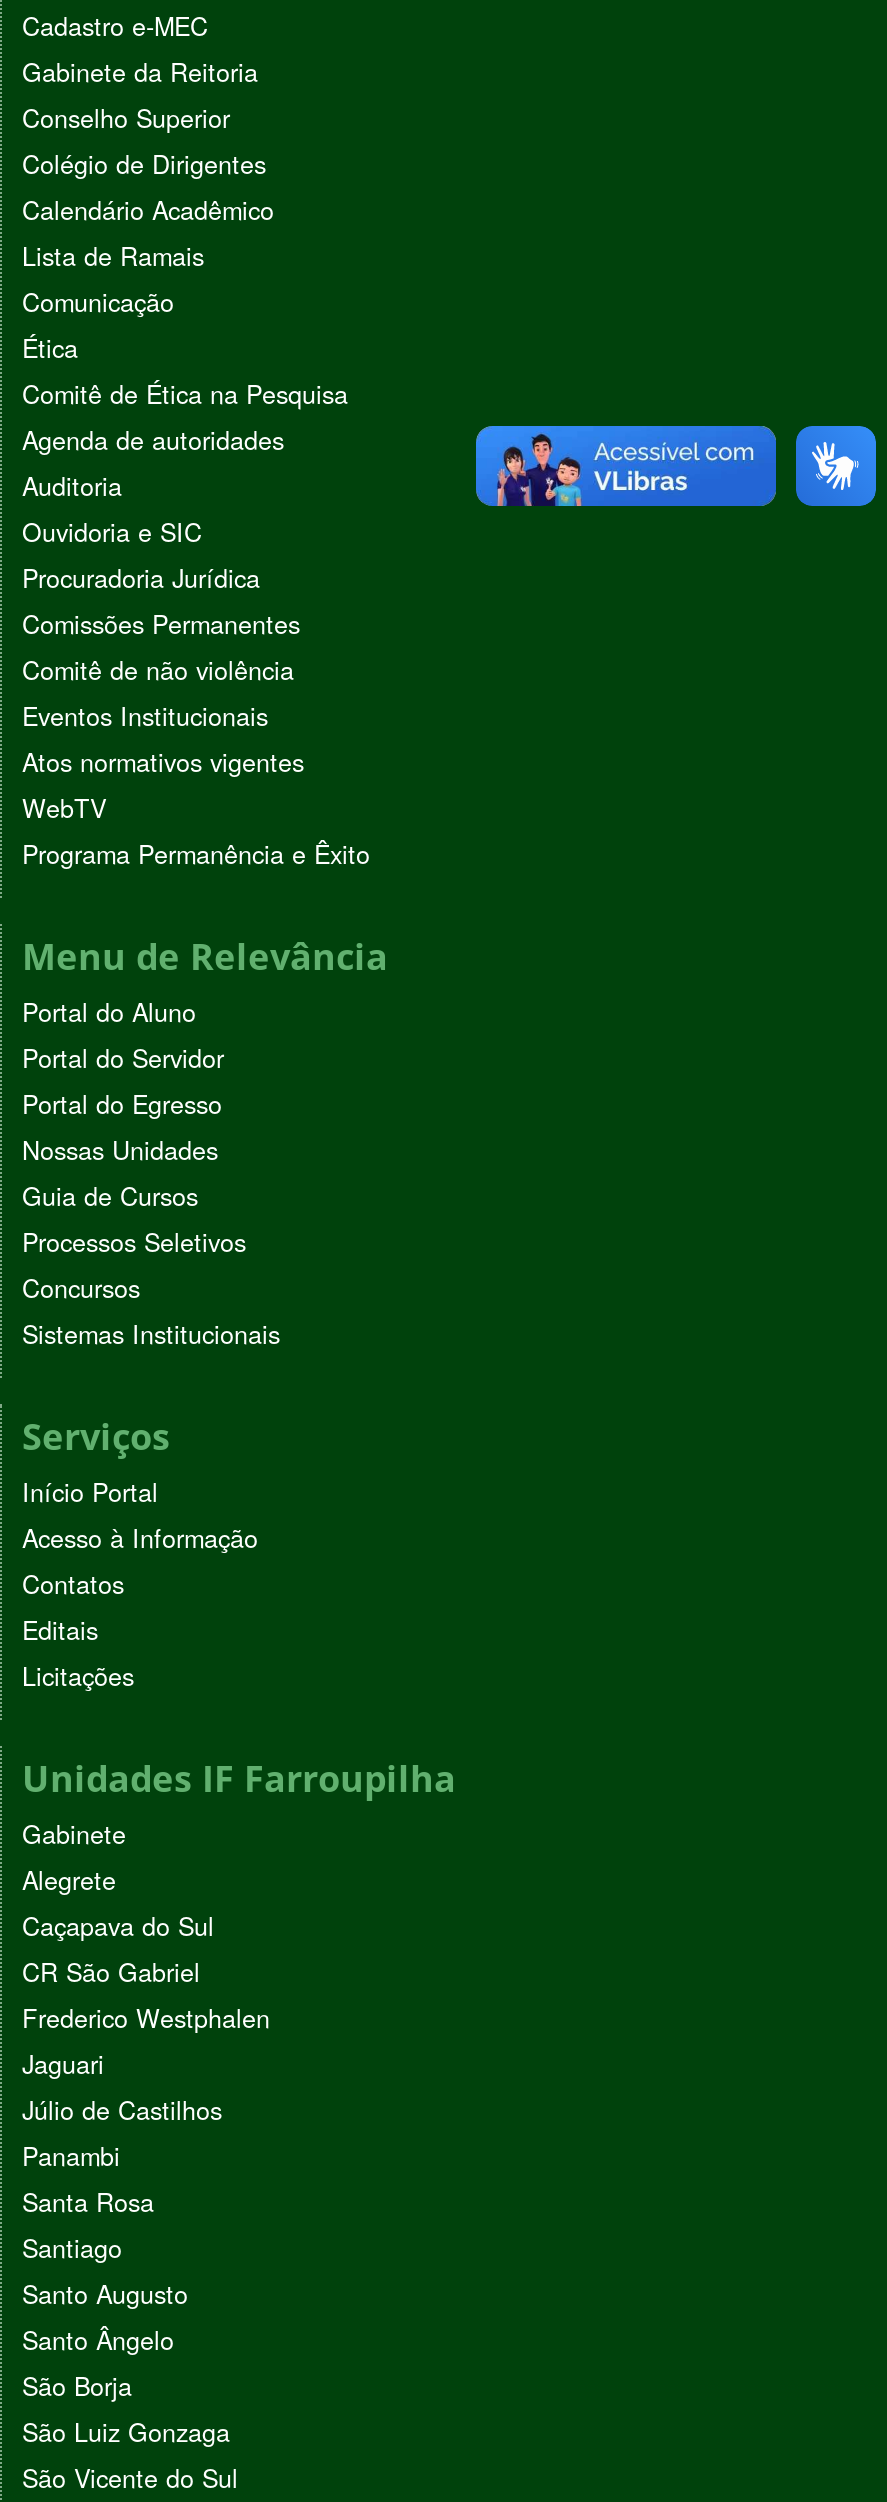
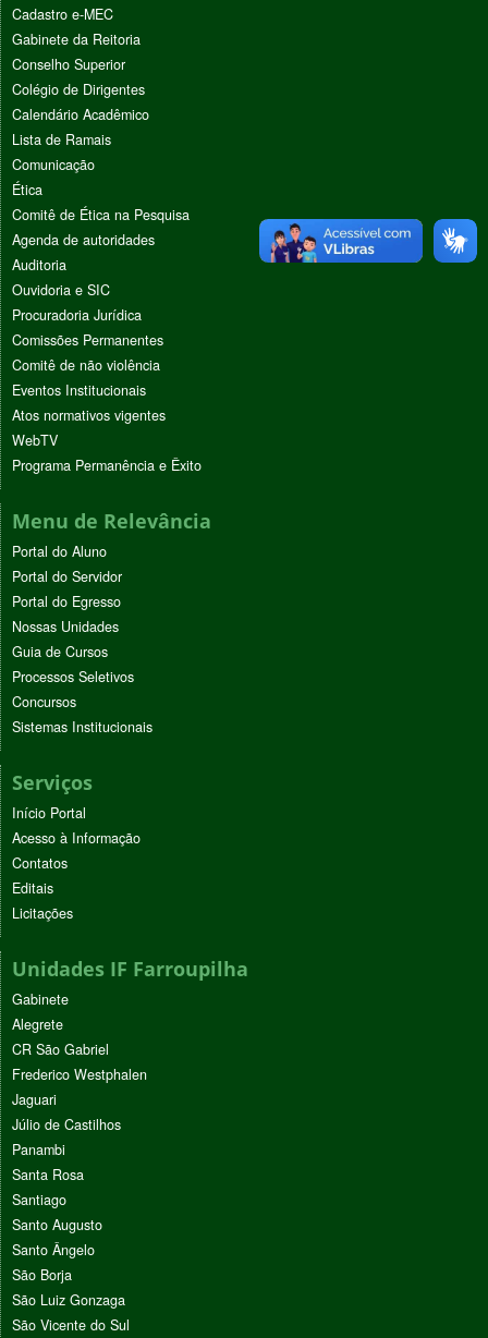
- [image]
+ [image]

- [image]
+ [image]

- Caçapava do Sul
